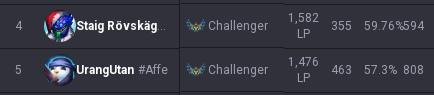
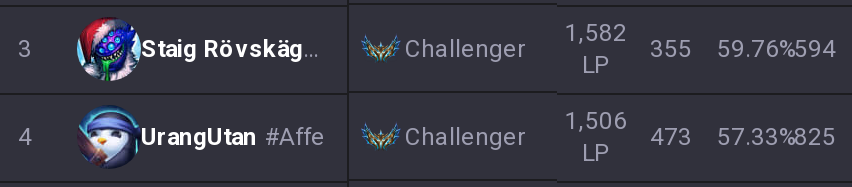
- 4
+ 3

- 1,476
+ 1,506

- 5
+ 4

- 463
+ 473

- 57.3% 808
+ 57.33%825
